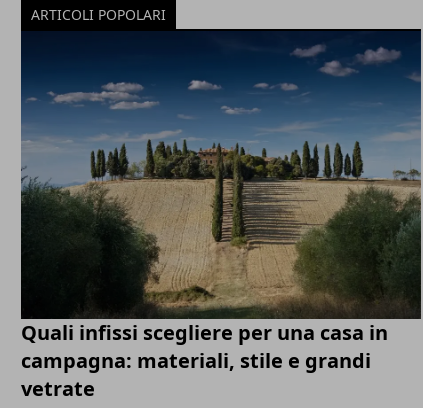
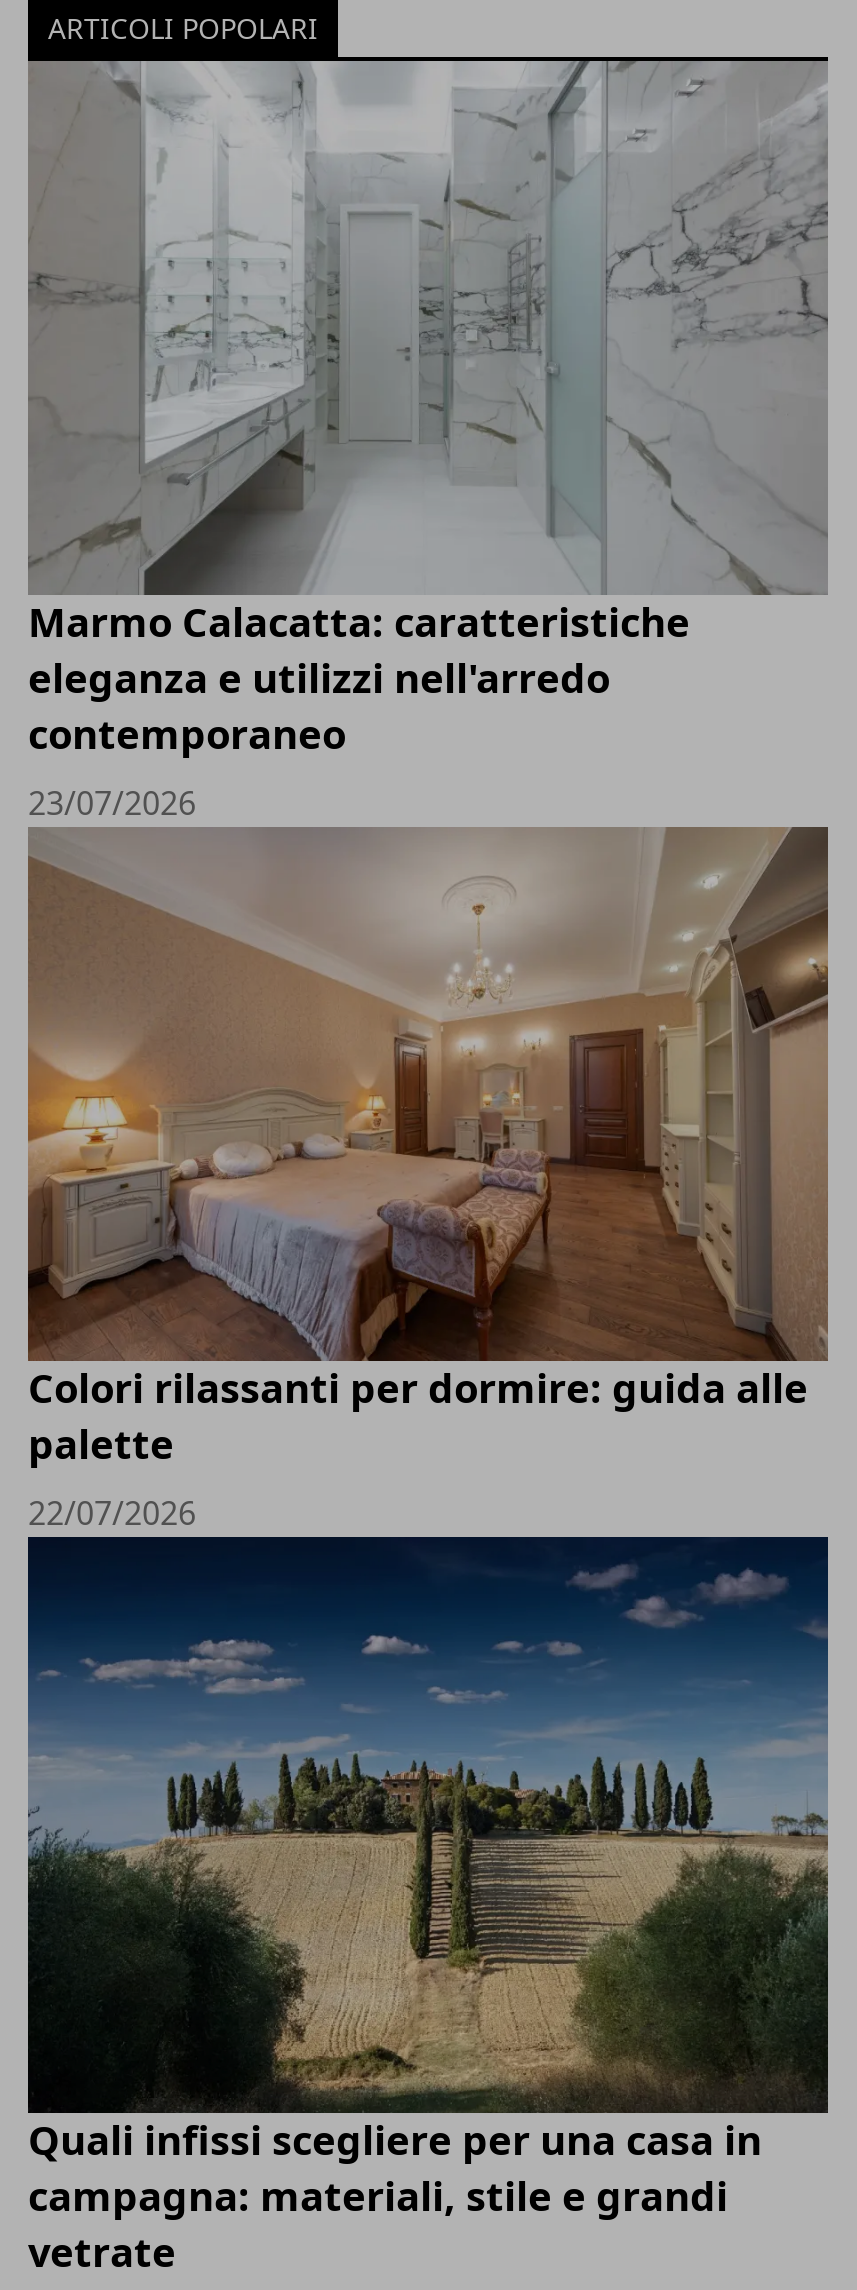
+ [image]
+ Colori rilassanti per dormire: guida alle
+ palette
+ 22/07/2026

+ [image]
+ Marmo Calacatta: caratteristiche
+ eleganza e utilizzi nell'arredo
+ contemporaneo
+ 23/07/2026
